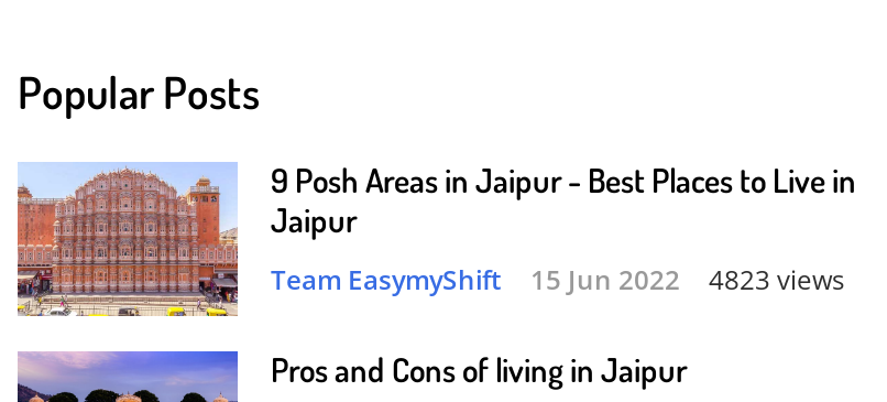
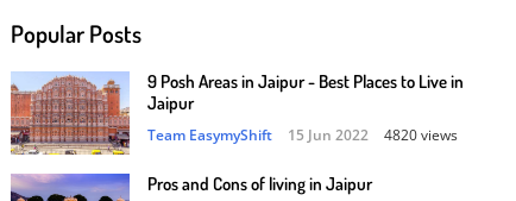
- Team EasymyShift 15 Jun 2022 4823 views
+ Team EasymyShift 15 Jun 2022 4820 views
